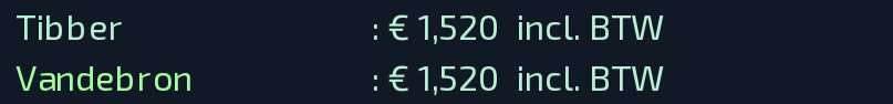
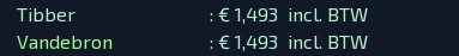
- : € 1,520 incl. BTW
+ : € 1,493 incl. BTW

- : € 1,520 incl. BTW
+ : € 1,493 incl. BTW
